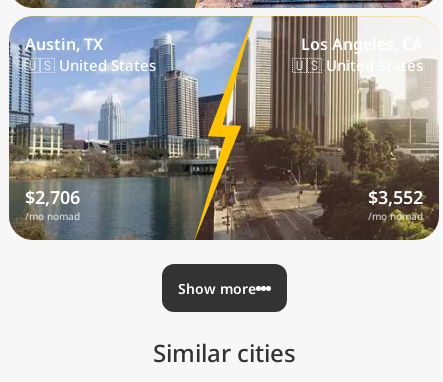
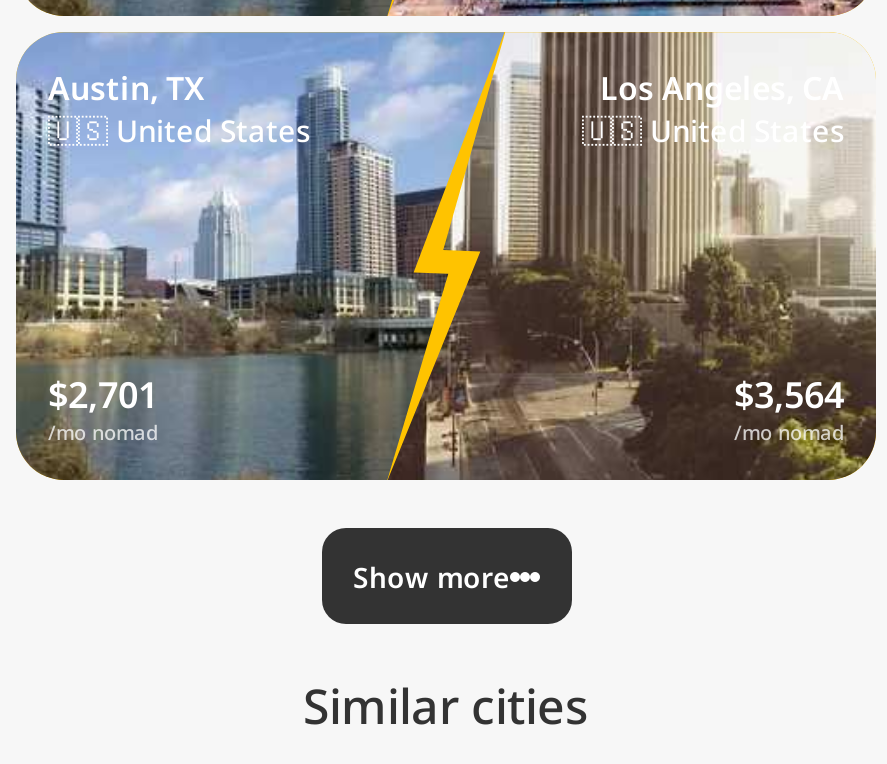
- $2,706
+ $2,701

- $3,552
+ $3,564
